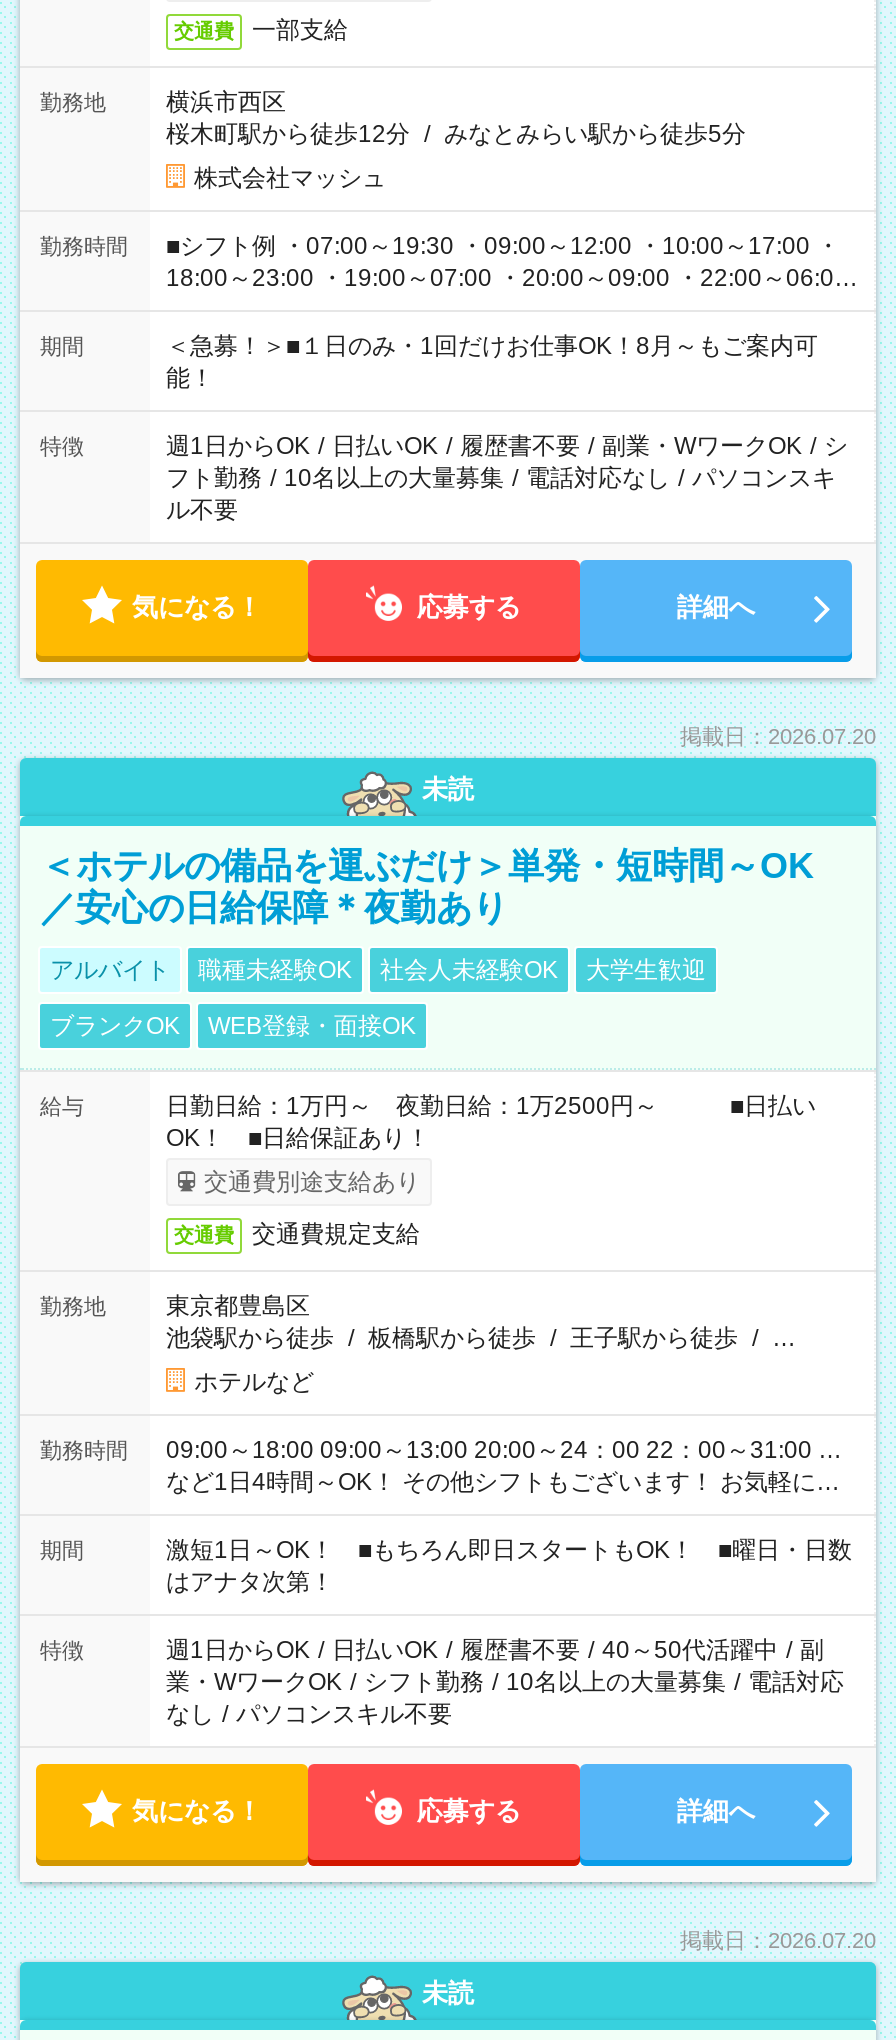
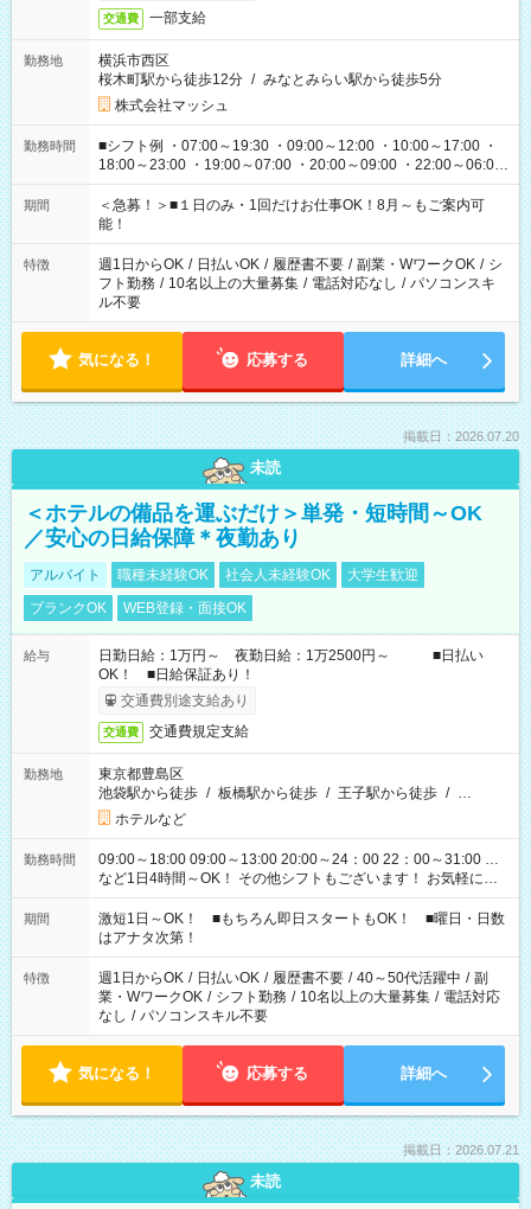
- 掲載日：2026.07.20
+ 掲載日：2026.07.21
